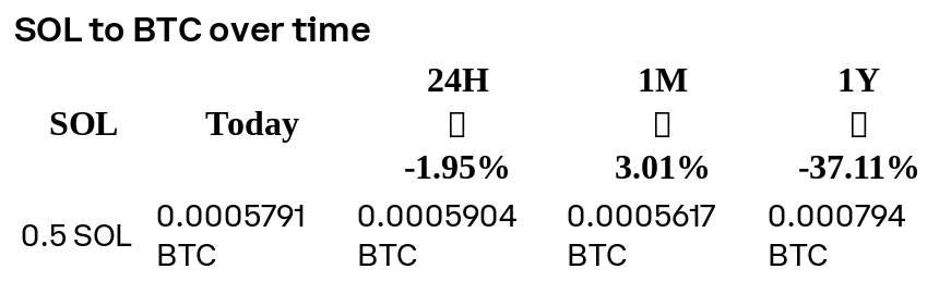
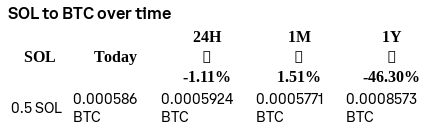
- -1.95%
+ -1.11%

- 3.01%
+ 1.51%

- -37.11%
+ -46.30%

- 0.0005791
+ 0.000586

- 0.0005904
+ 0.0005924

- 0.0005617
+ 0.0005771

- 0.000794
+ 0.0008573
